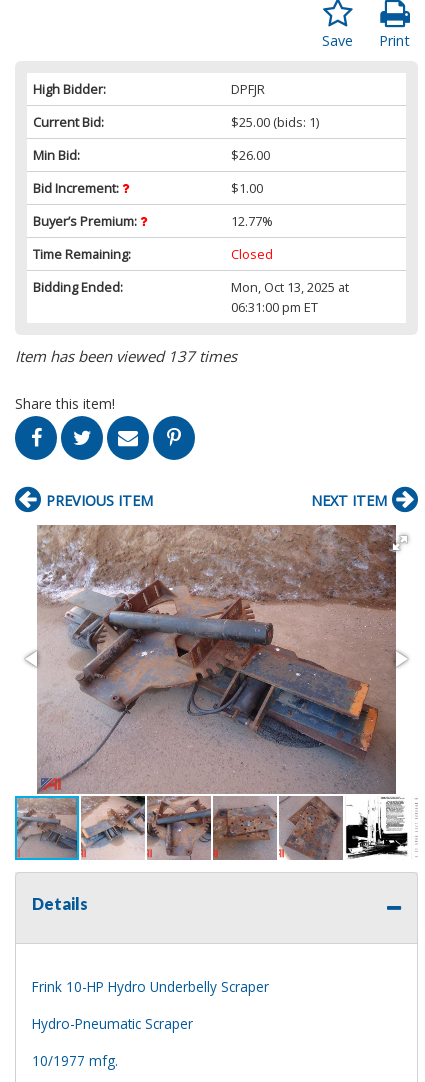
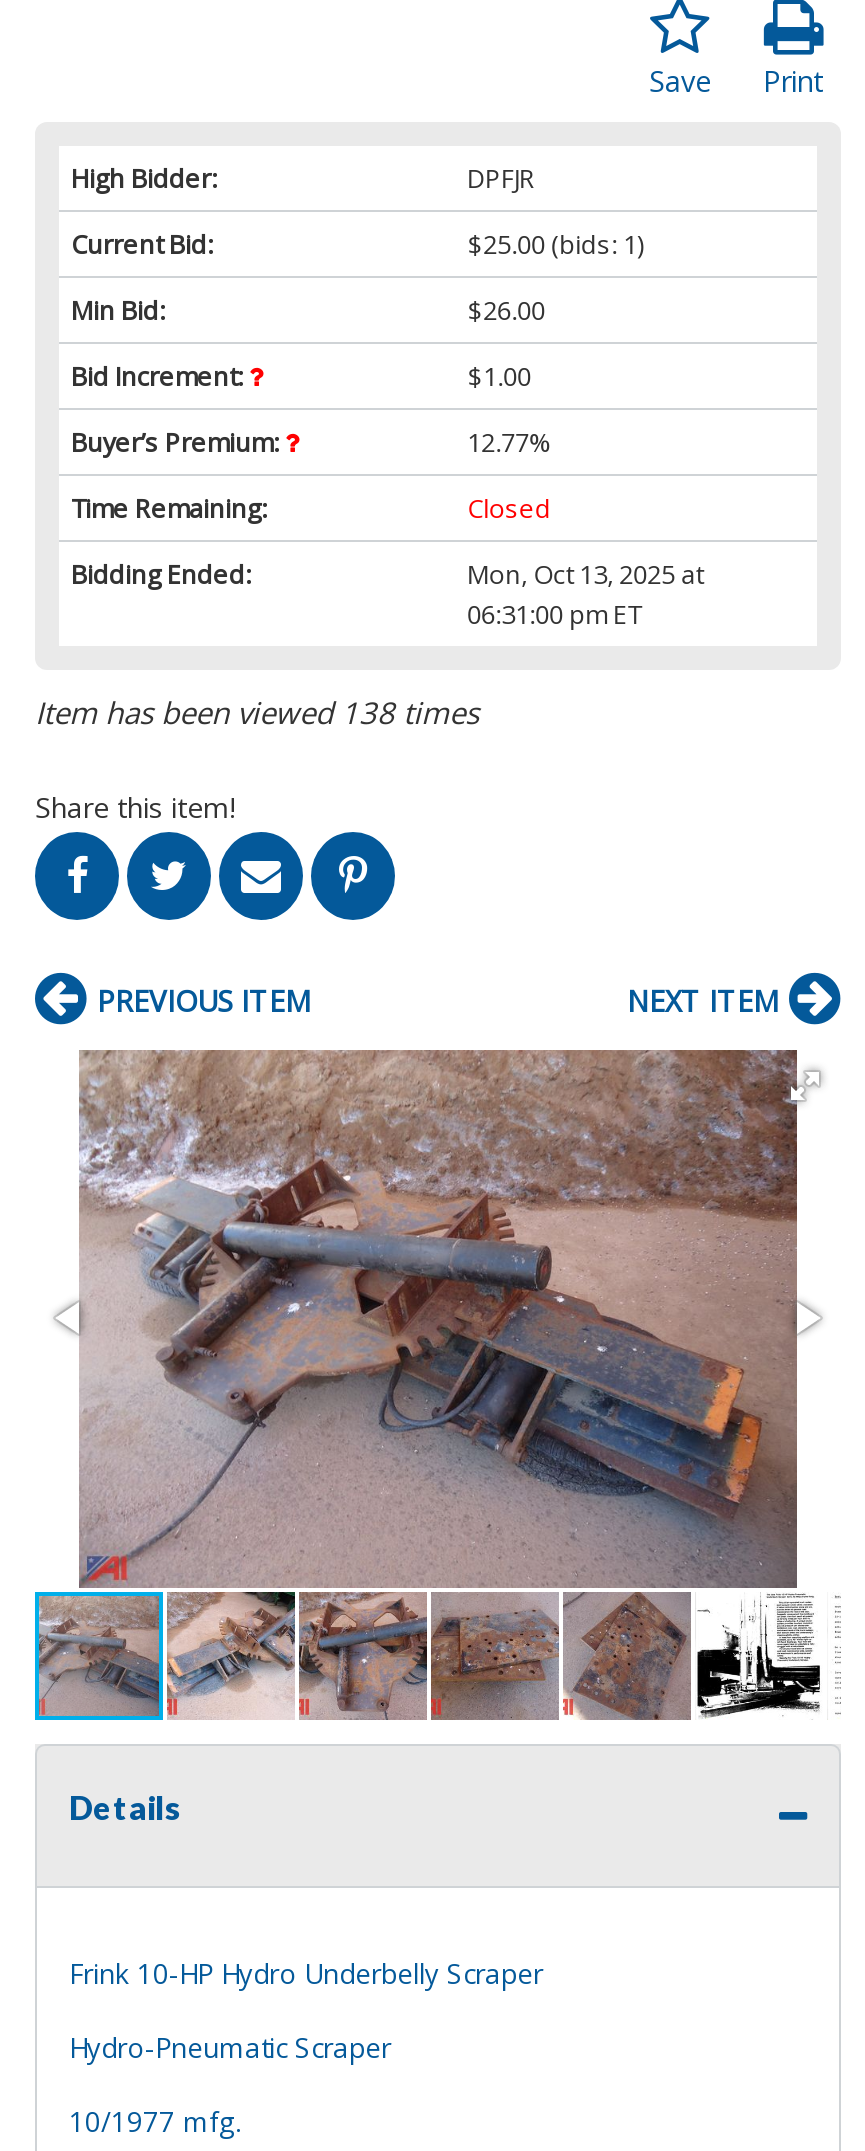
- Item has been viewed 137 times
+ Item has been viewed 138 times
